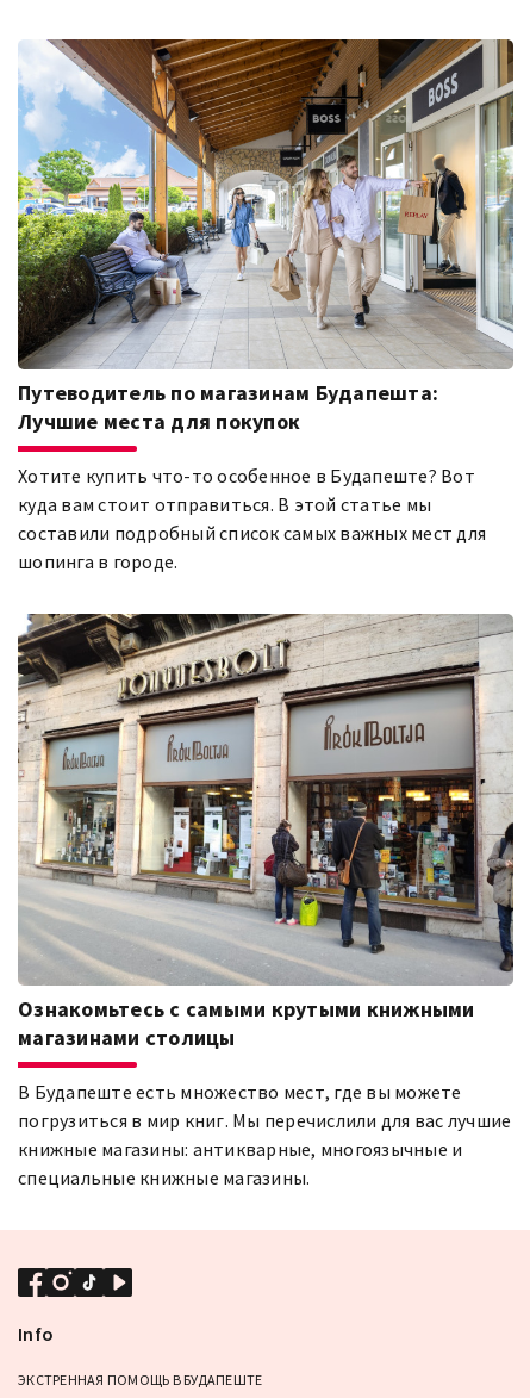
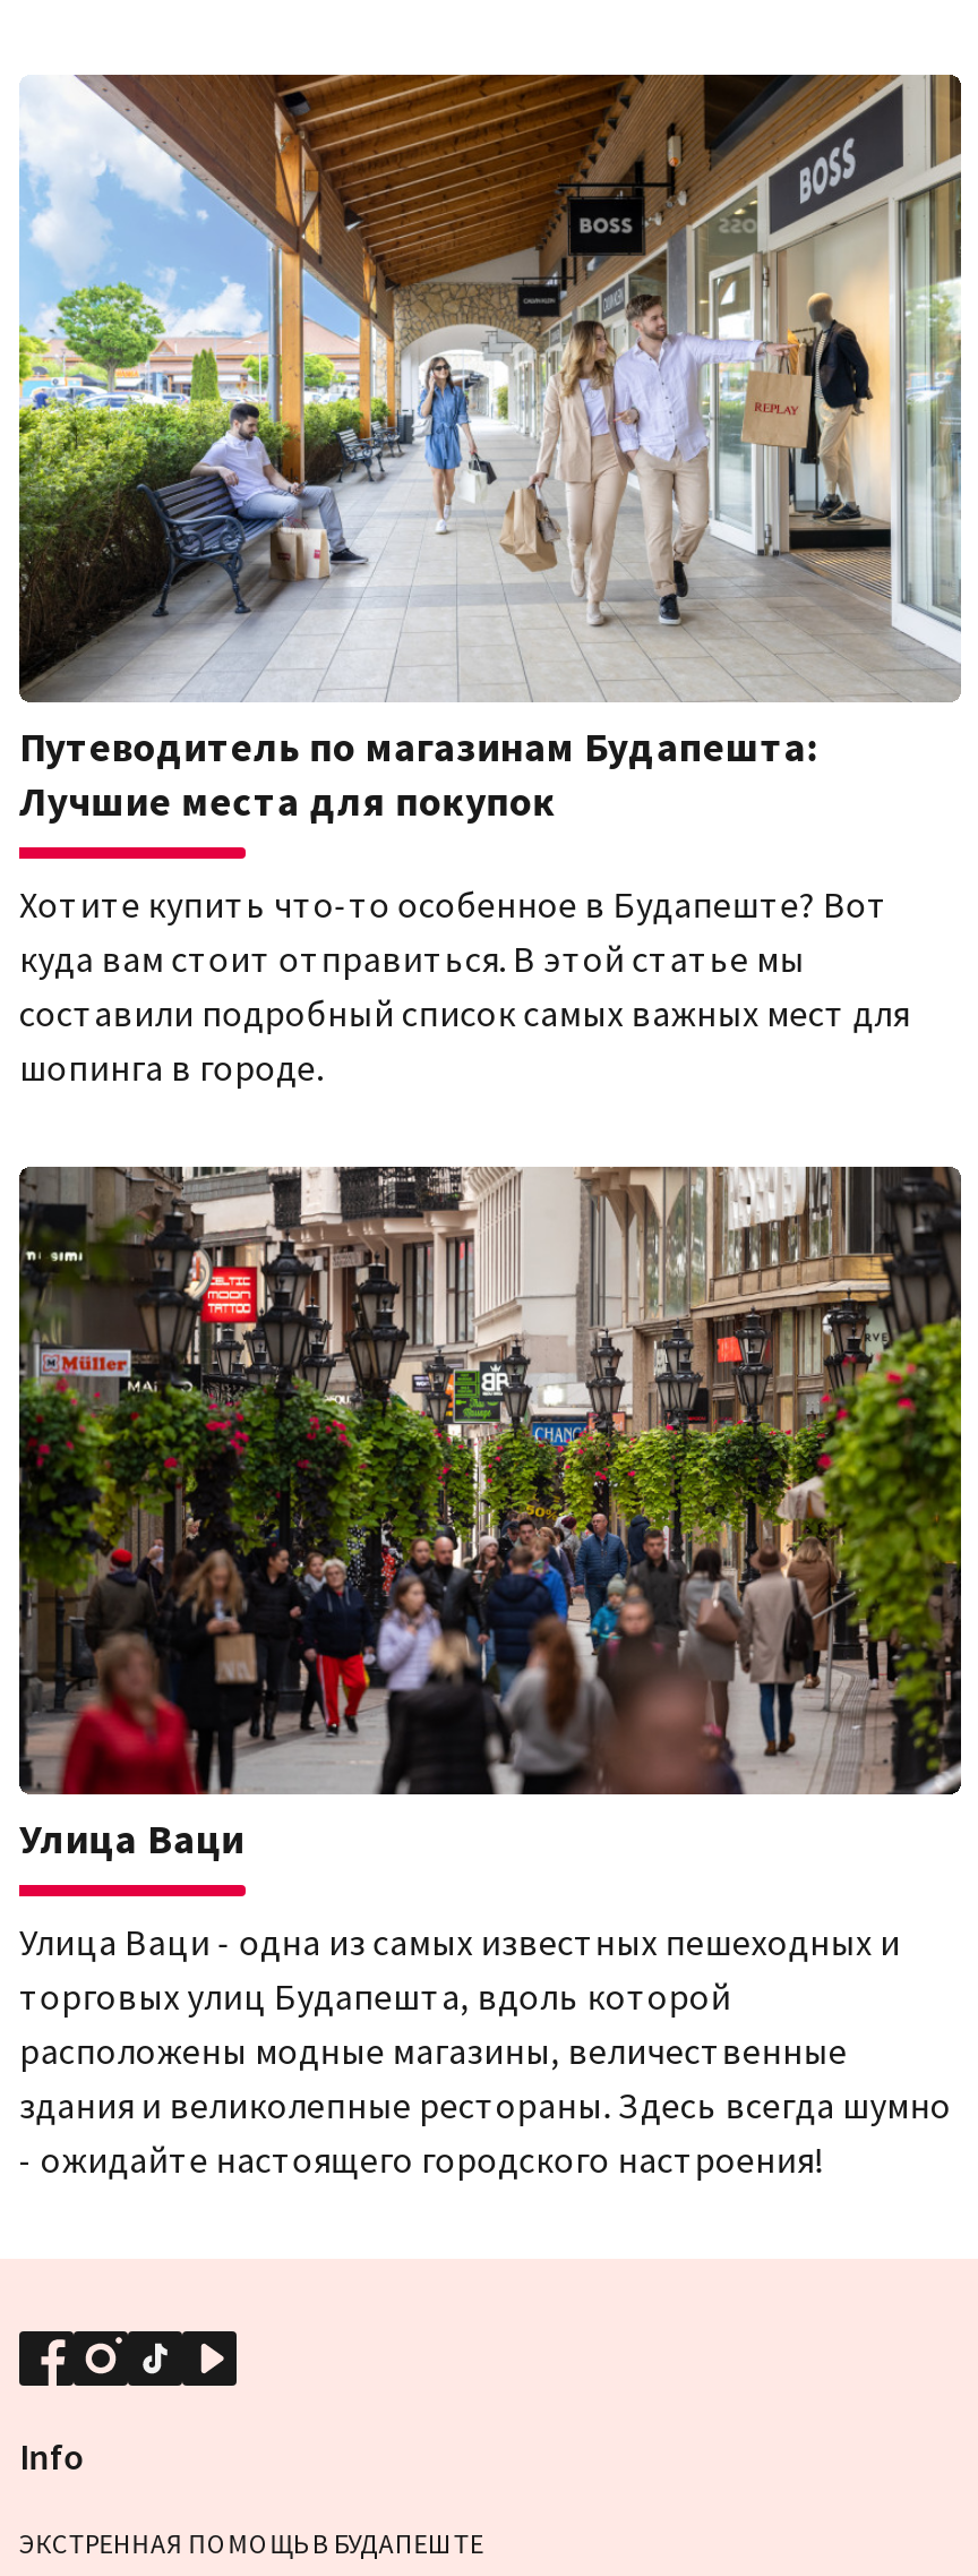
- [image]
- Ознакомьтесь с самыми крутыми книжными
- магазинами столицы
+ [image]
+ Улица Ваци

- В Будапеште есть множество мест, где вы можете
- погрузиться в мир книг. Мы перечислили для вас лучшие
- книжные магазины: антикварные, многоязычные и
- специальные книжные магазины.
+ Улица Ваци - одна из самых известных пешеходных и
+ торговых улиц Будапешта, вдоль которой
+ расположены модные магазины, величественные
+ здания и великолепные рестораны. Здесь всегда шумно
+ - ожидайте настоящего городского настроения!
